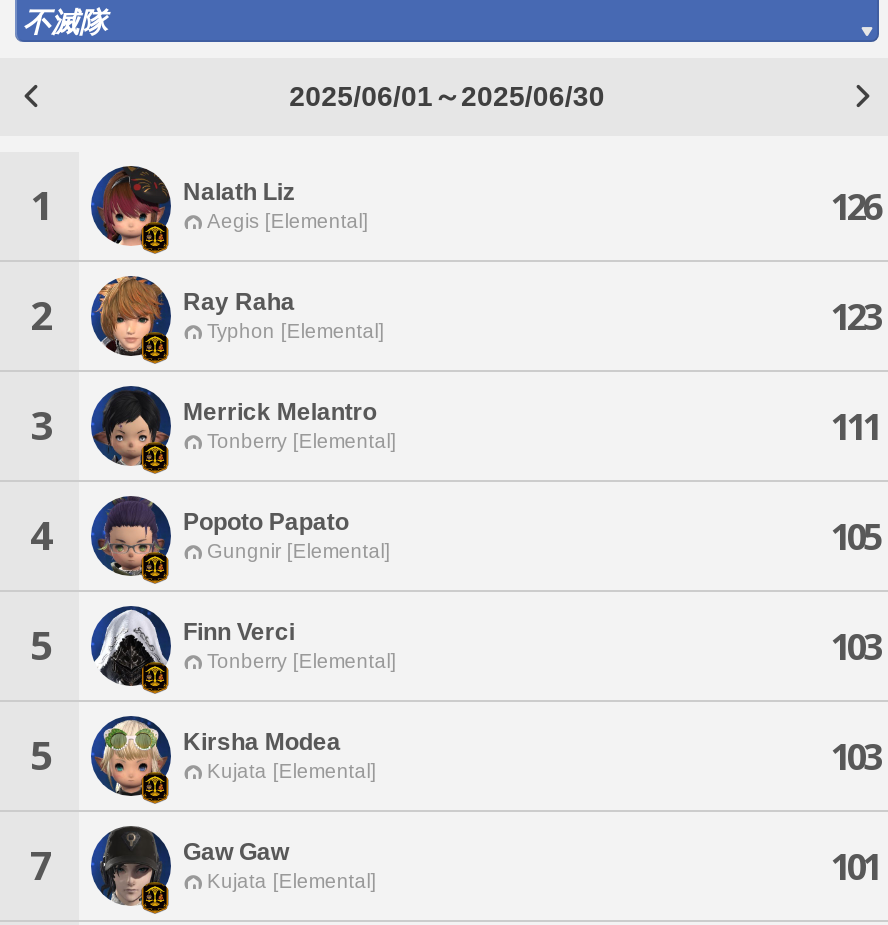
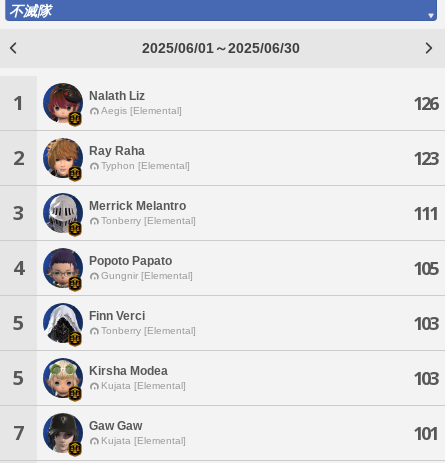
- [image]
+ [image]
